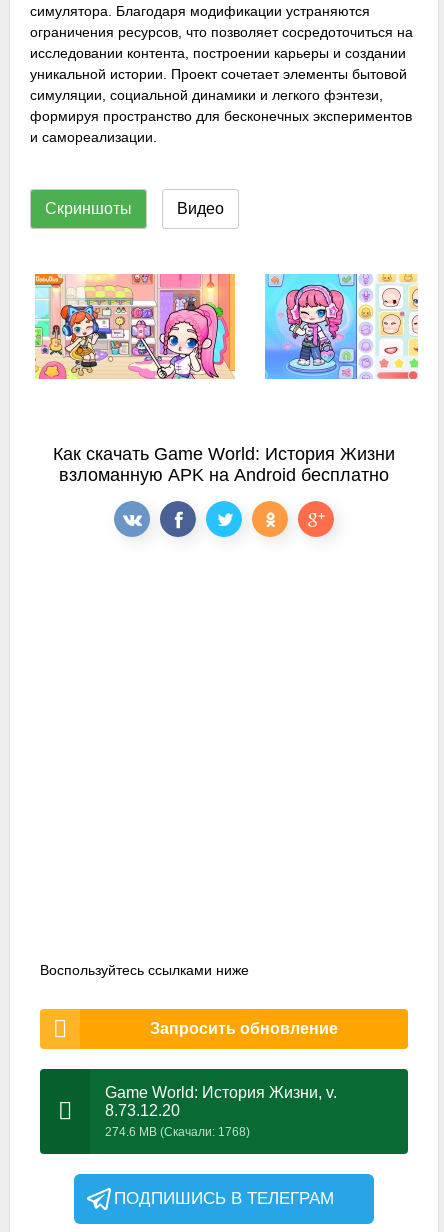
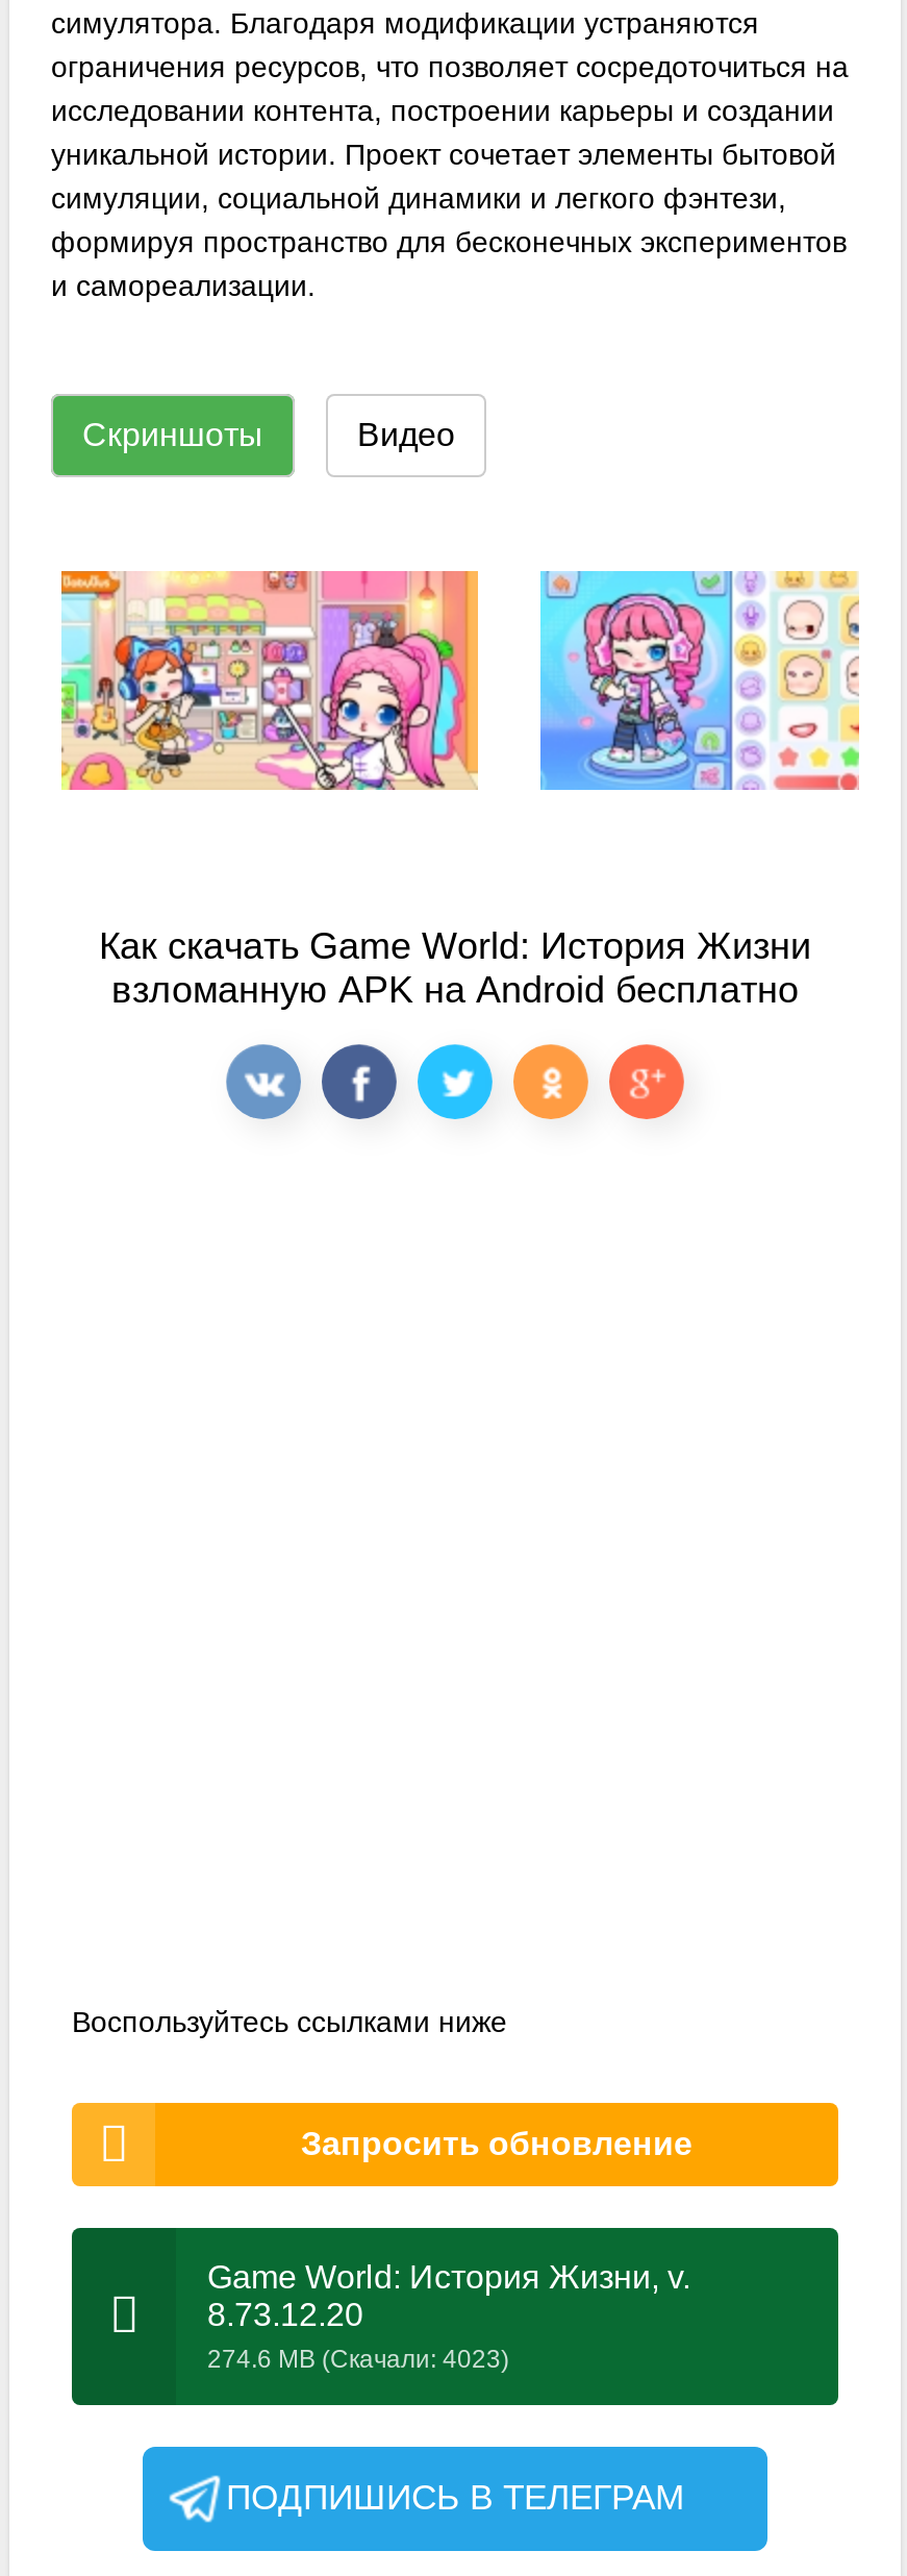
- 274.6 MB (Скачали: 1768)
+ 274.6 MB (Скачали: 4023)
